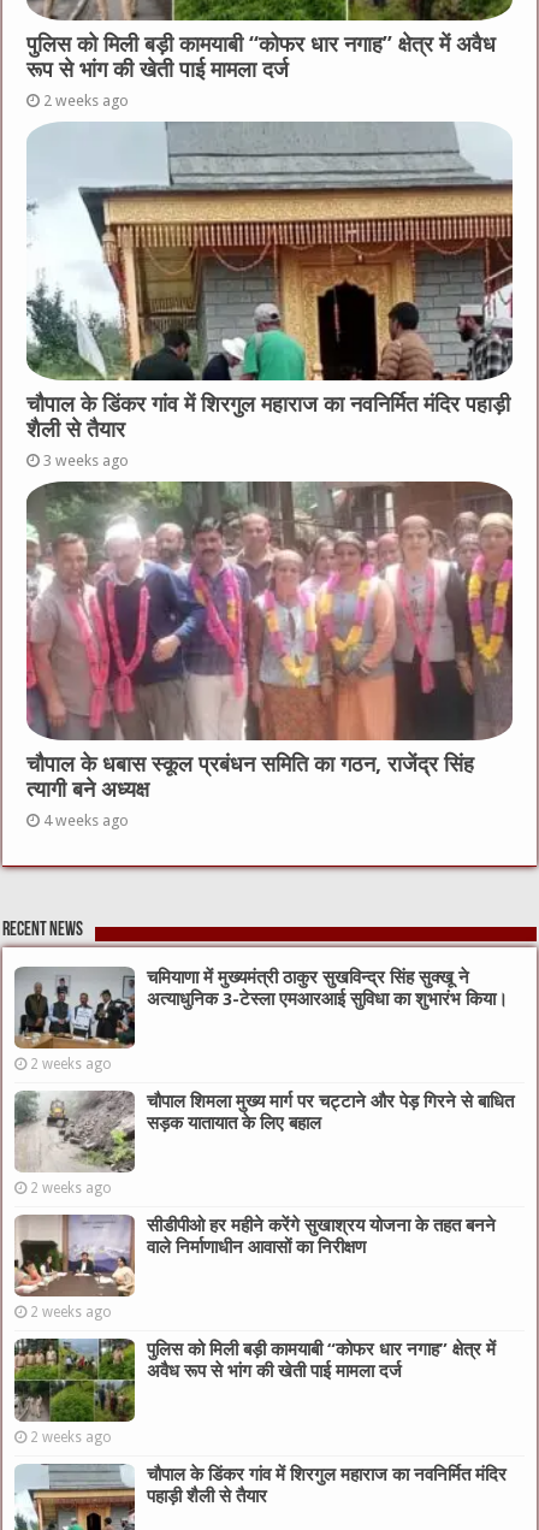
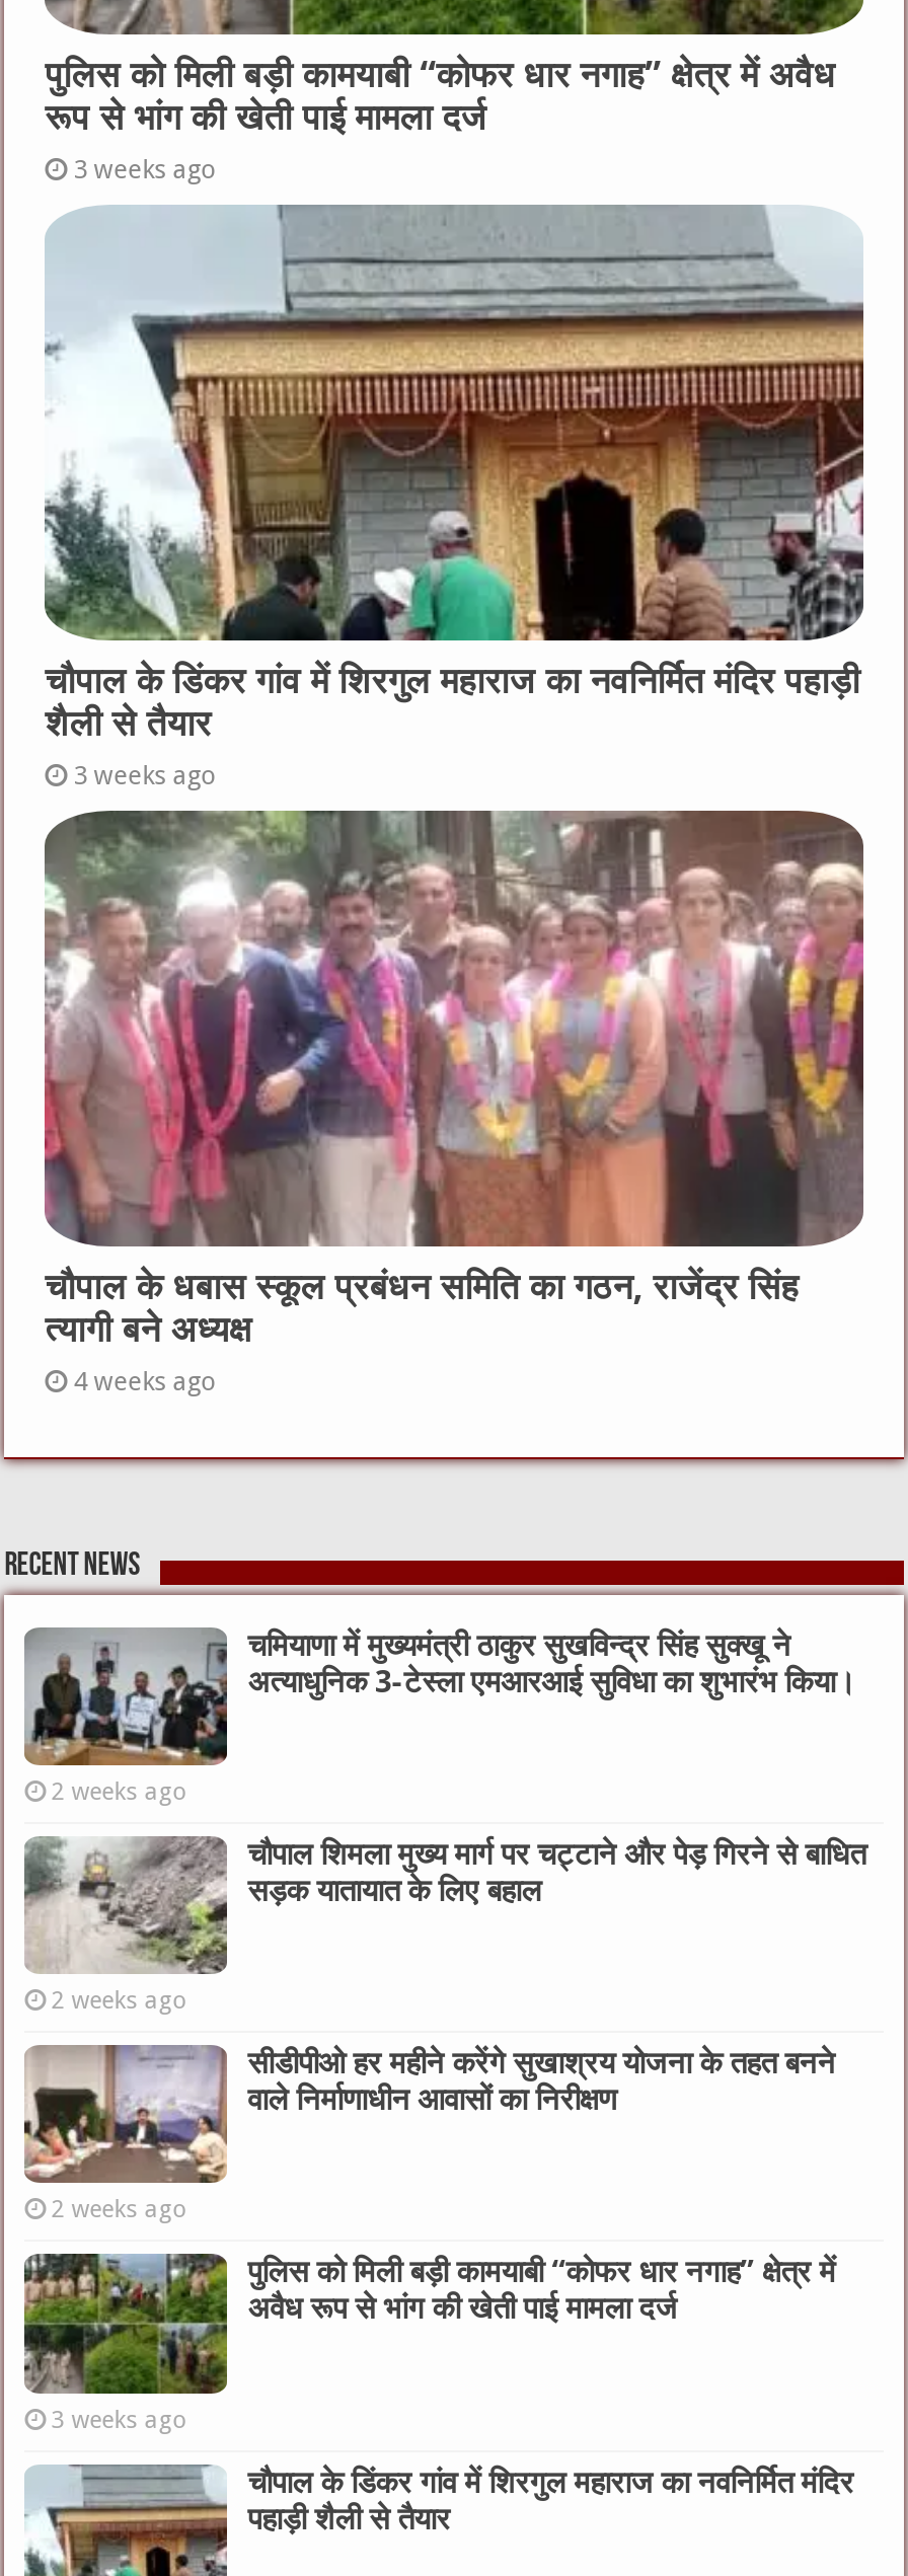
- 2 weeks ago
+ 3 weeks ago

- 2 weeks ago
+ 3 weeks ago
